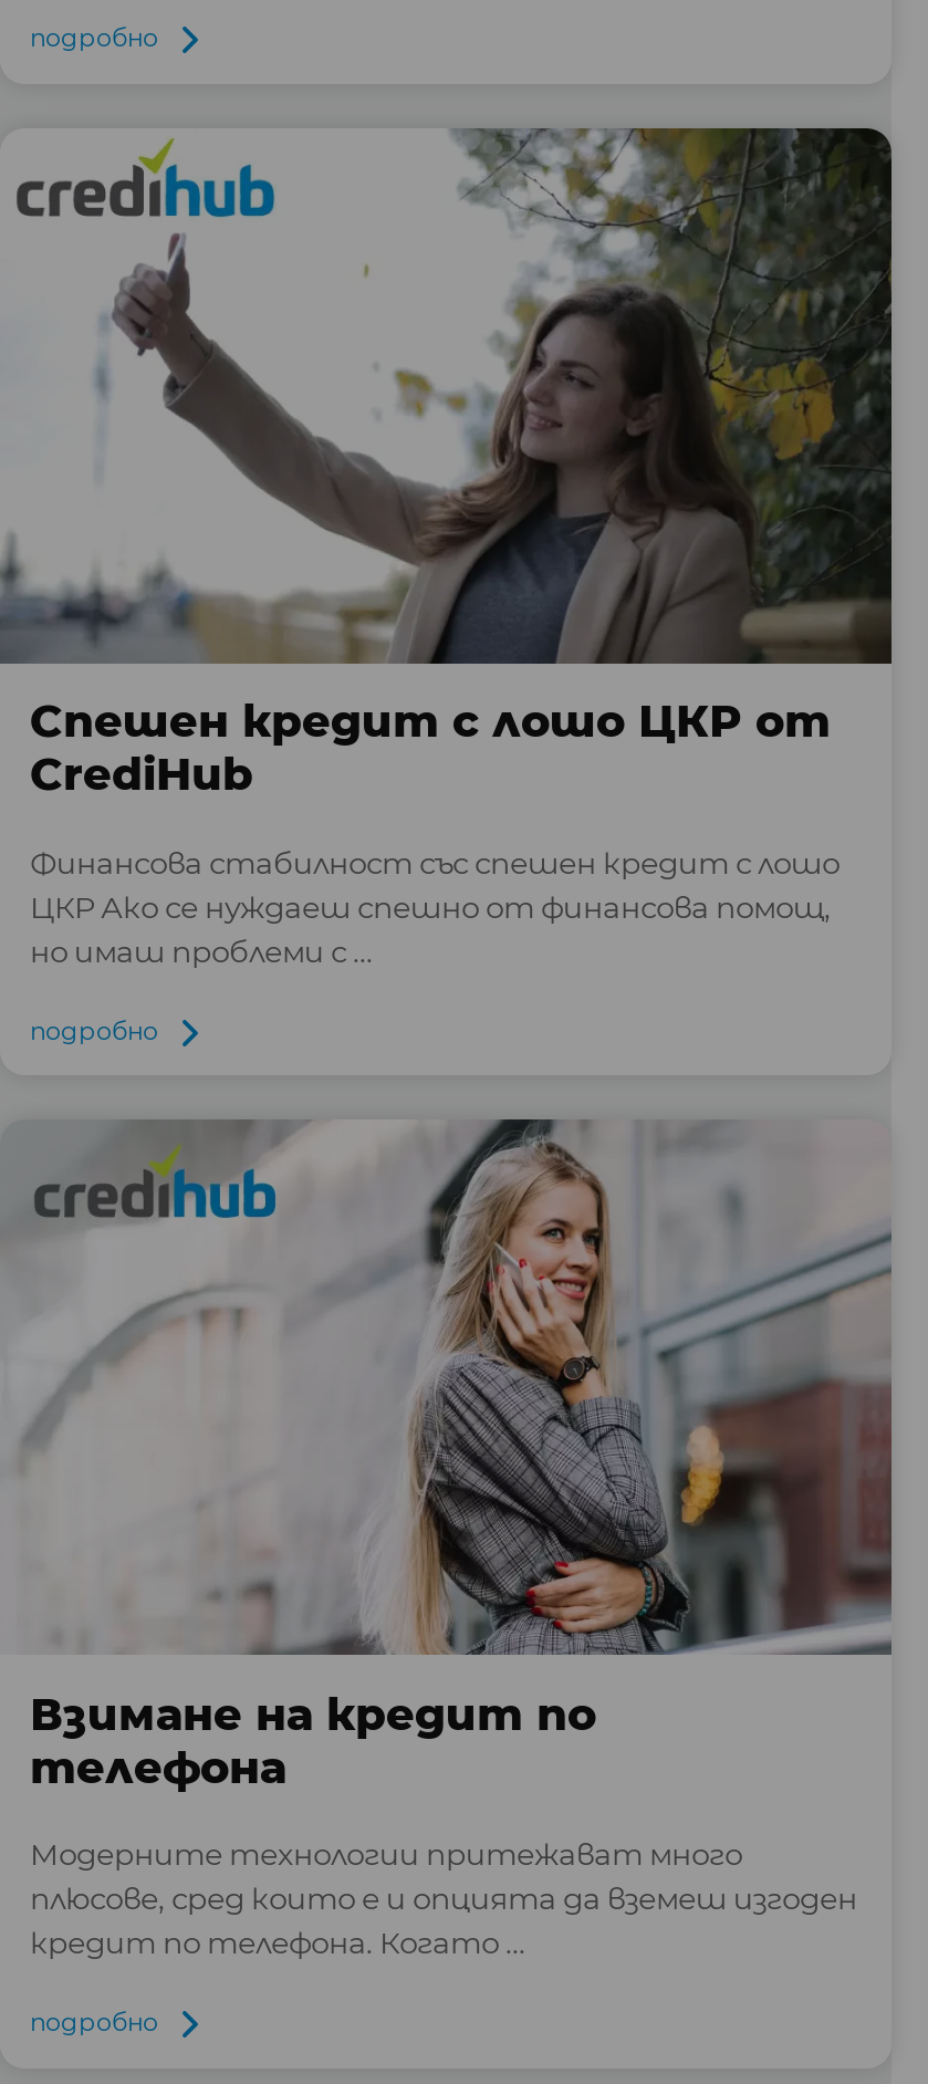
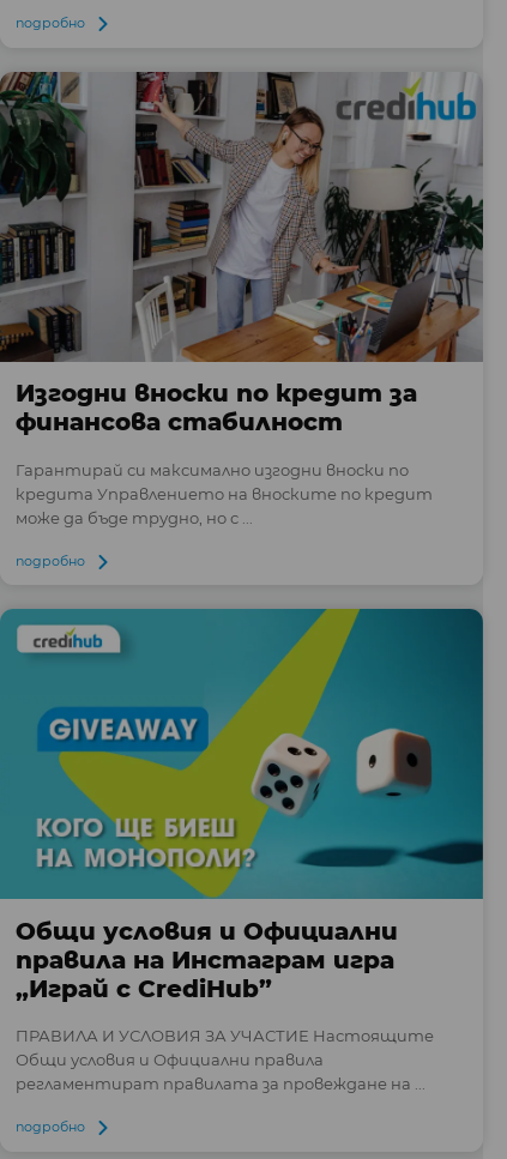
- [image]
- Спешен кредит с лошо ЦКР от
- CrediHub
+ [image]
+ Изгодни вноски по кредит за
+ финансова стабилност

- Финансова стабилност със спешен кредит с лошо
- ЦКР Ако се нуждаеш спешно от финансова помощ,
- но имаш проблеми с ...
+ Гарантирай си максимално изгодни вноски по
+ кредита Управлението на вноските по кредит
+ може да бъде трудно, но с ...

- [image]
- Взимане на кредит по
- телефона
+ [image]
+ Общи условия и Официални
+ правила на Инстаграм игра
+ „Играй с CrediHub”

- Модерните технологии притежават много
- плюсове, сред които е и опцията да вземеш изгоден
- кредит по телефона. Когато ...
+ ПРАВИЛА И УСЛОВИЯ ЗА УЧАСТИЕ Настоящите
+ Общи условия и Официални правила
+ регламентират правилата за провеждане на ...
